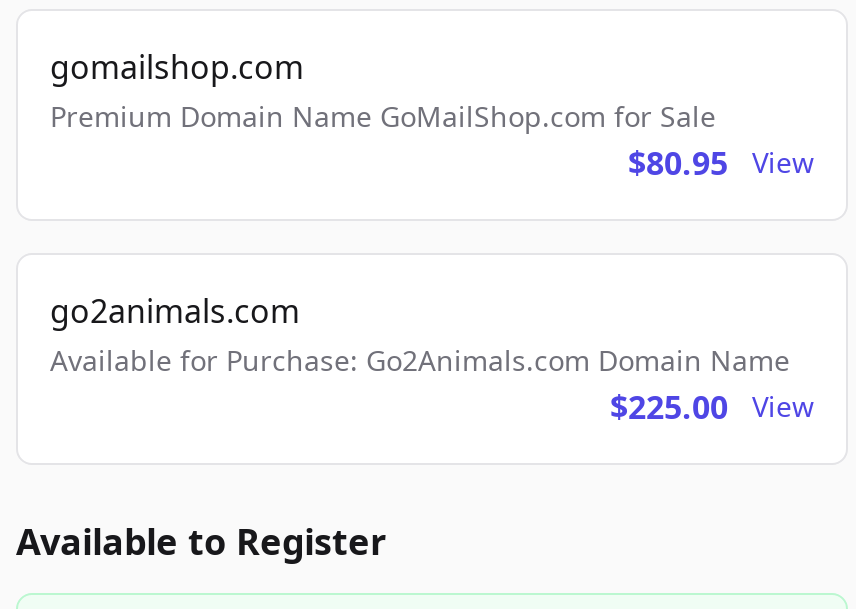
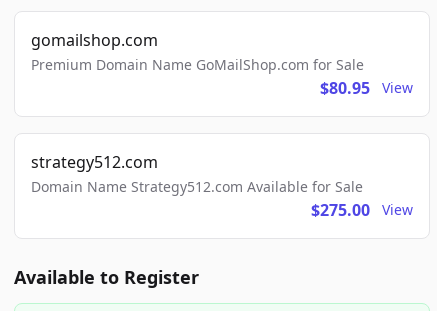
- go2animals.com
- Available for Purchase: Go2Animals.com Domain Name
- $225.00
+ strategy512.com
+ Domain Name Strategy512.com Available for Sale
+ $275.00
